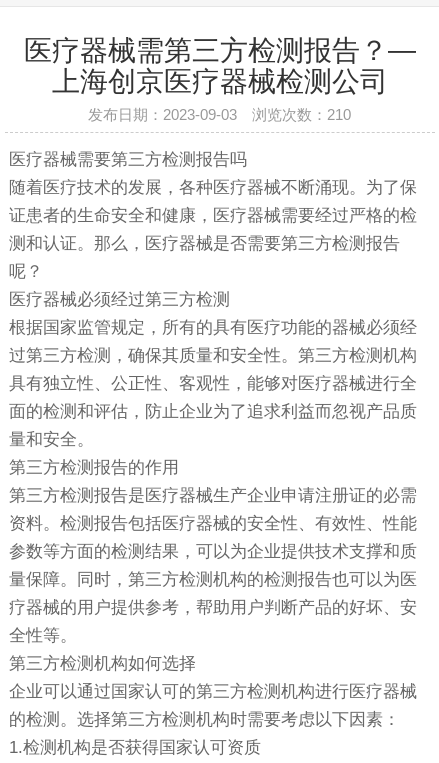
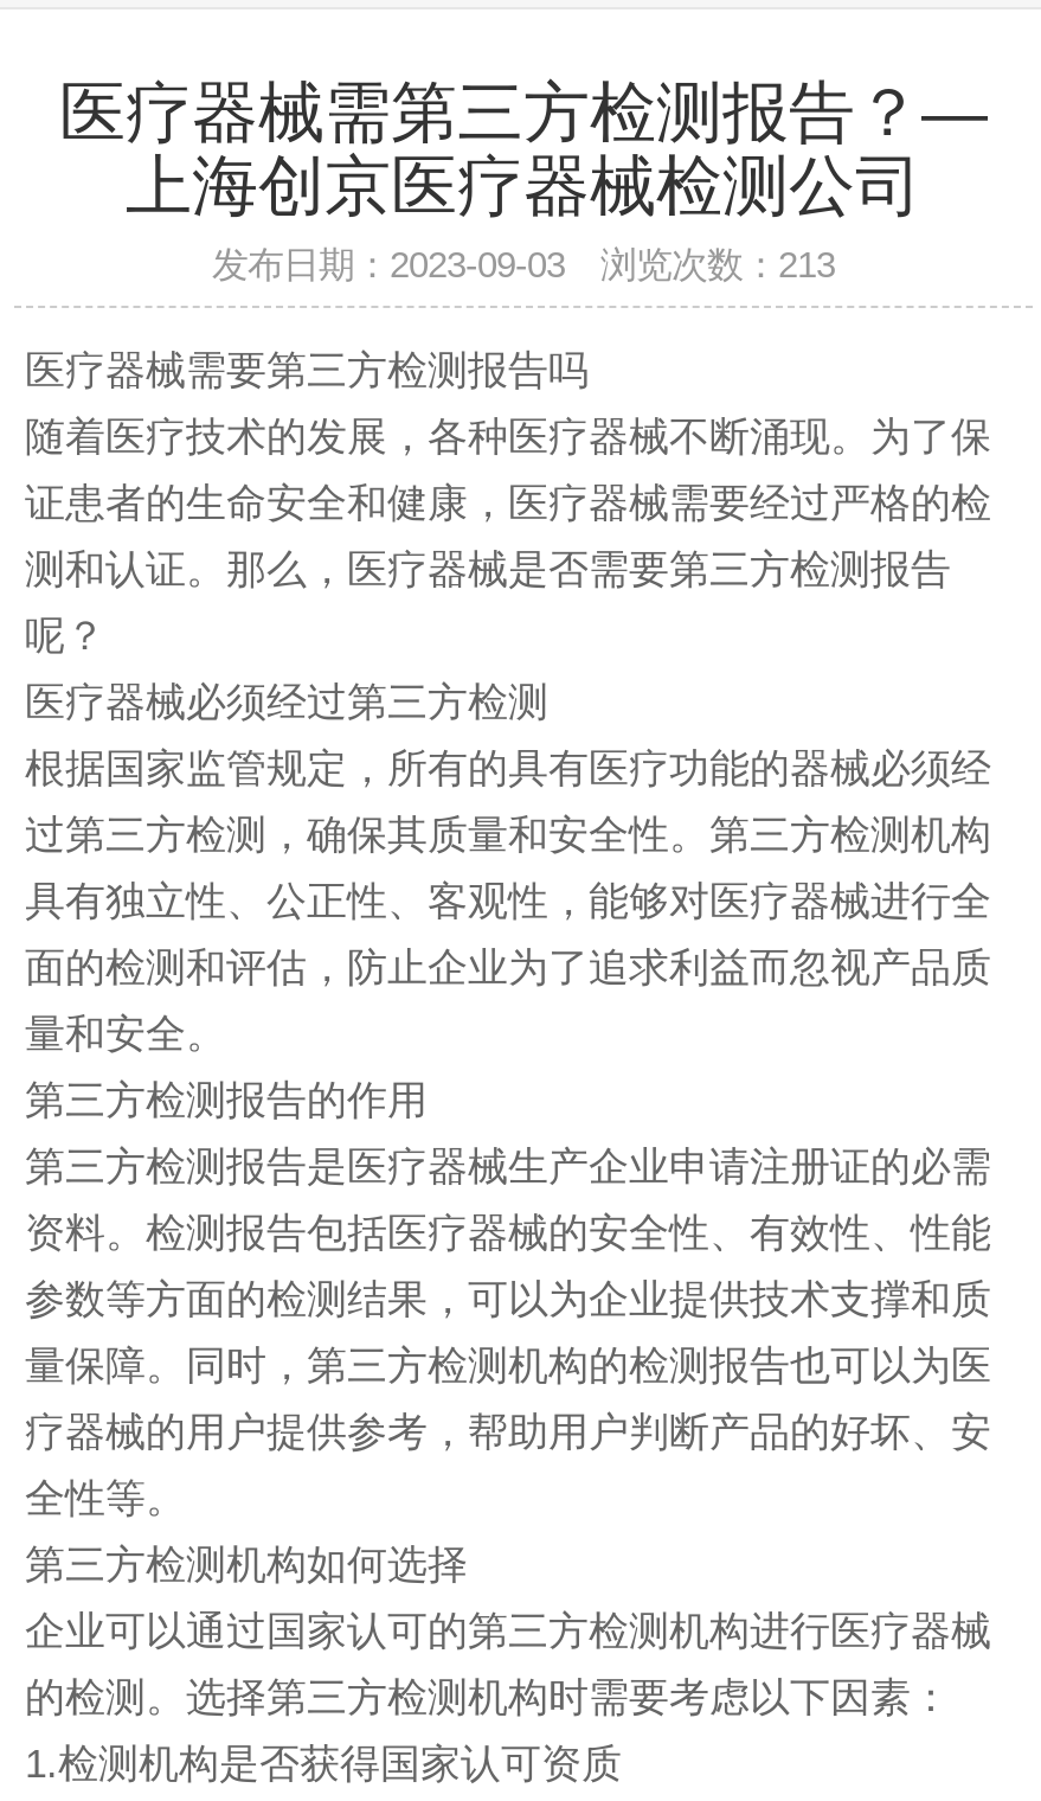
- 发布日期：2023-09-03 浏览次数：210
+ 发布日期：2023-09-03 浏览次数：213
